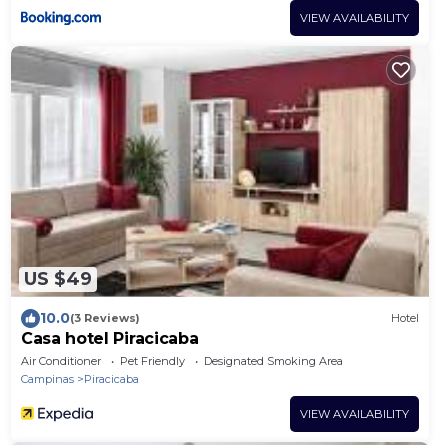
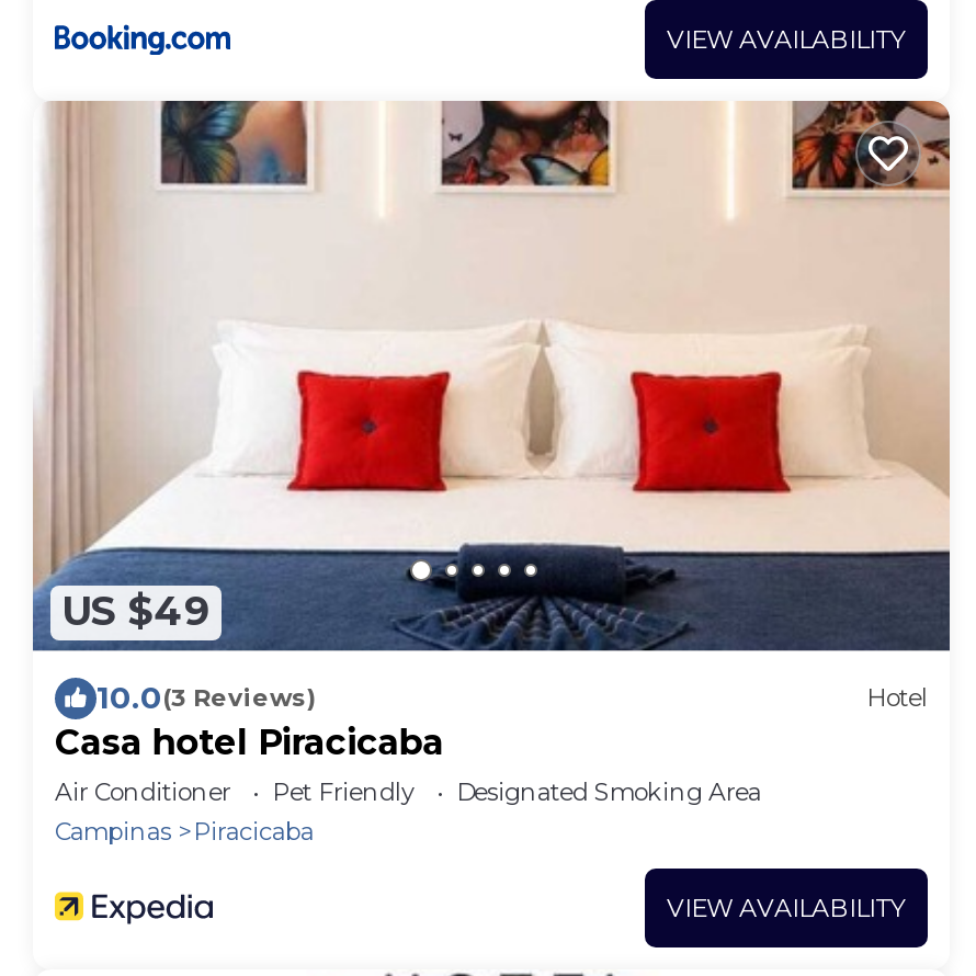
- [image]
+ [image]
